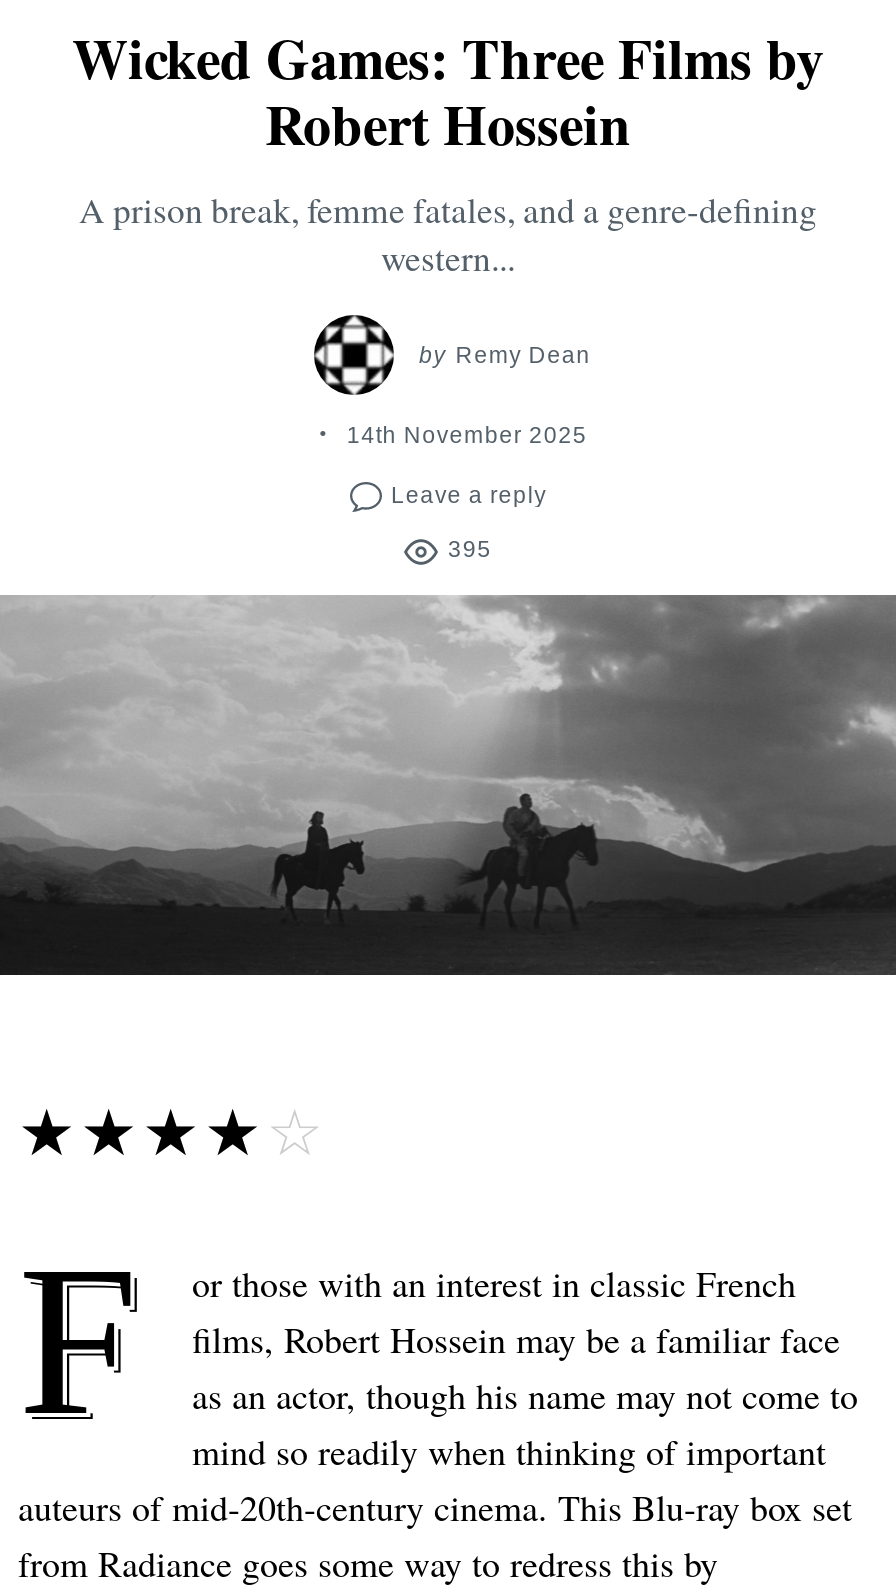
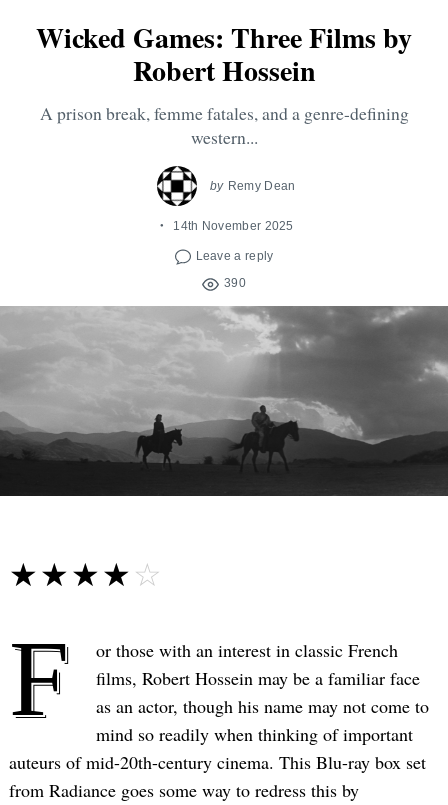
- 395
+ 390
